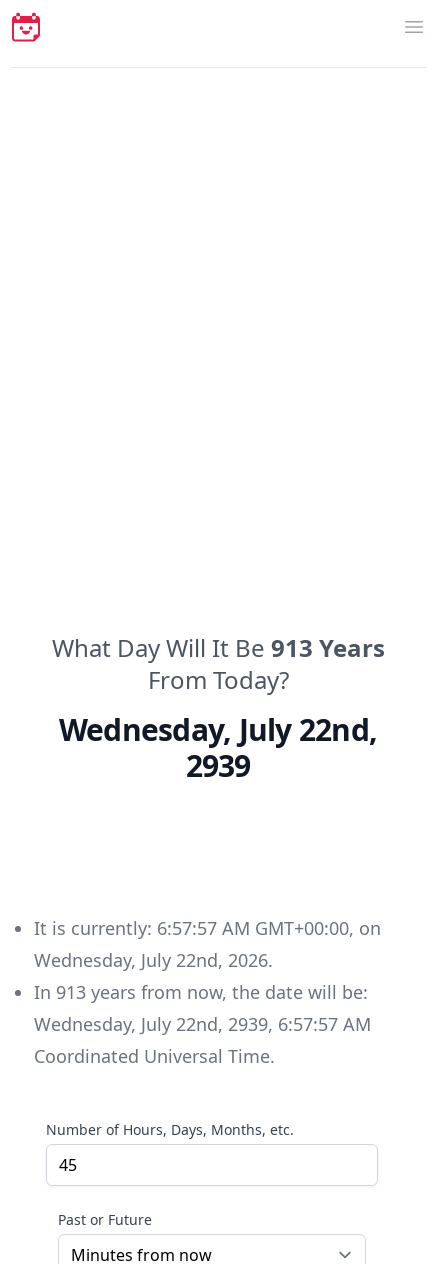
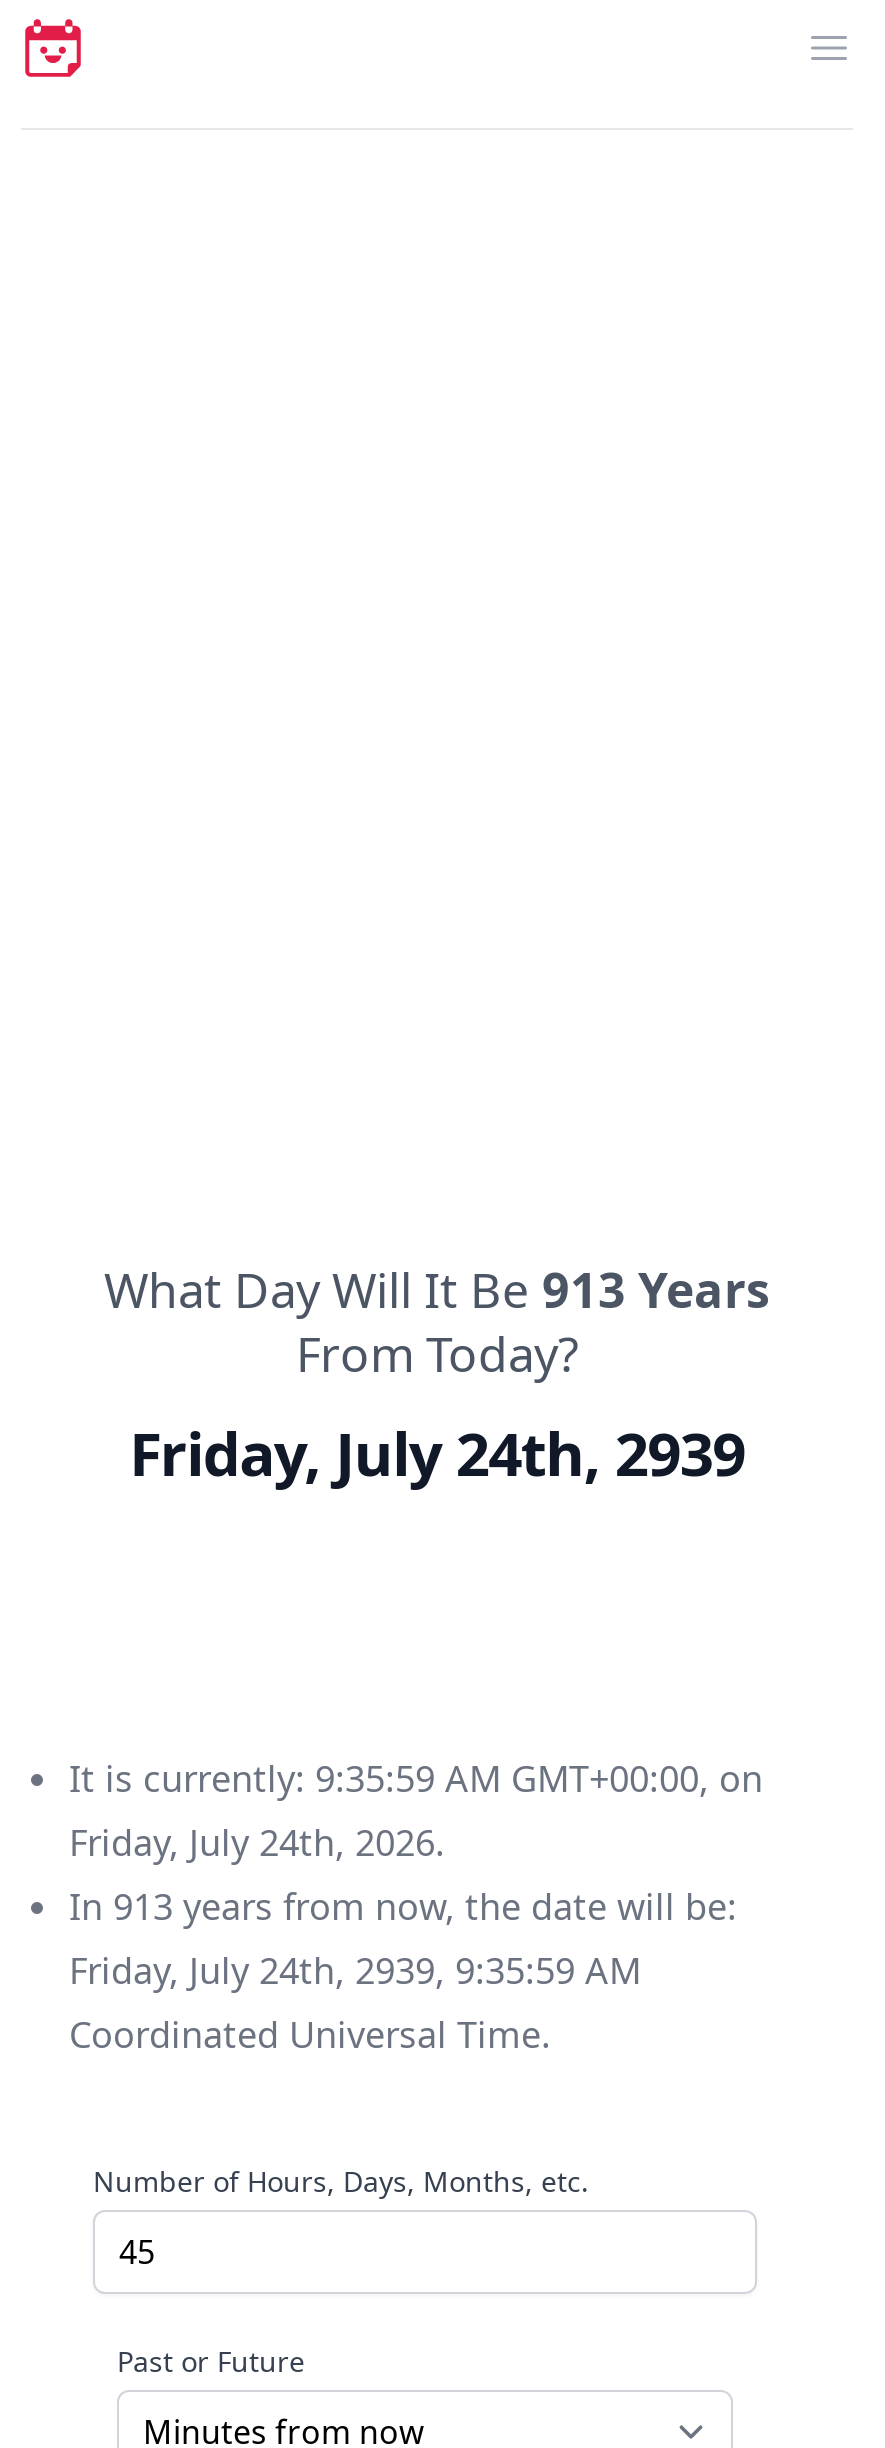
- Wednesday, July 22nd,
- 2939
+ Friday, July 24th, 2939

- It is currently: 6:57:57 AM GMT+00:00, on
- Wednesday, July 22nd, 2026.
+ It is currently: 9:35:59 AM GMT+00:00, on
+ Friday, July 24th, 2026.

- Wednesday, July 22nd, 2939, 6:57:57 AM
+ Friday, July 24th, 2939, 9:35:59 AM
